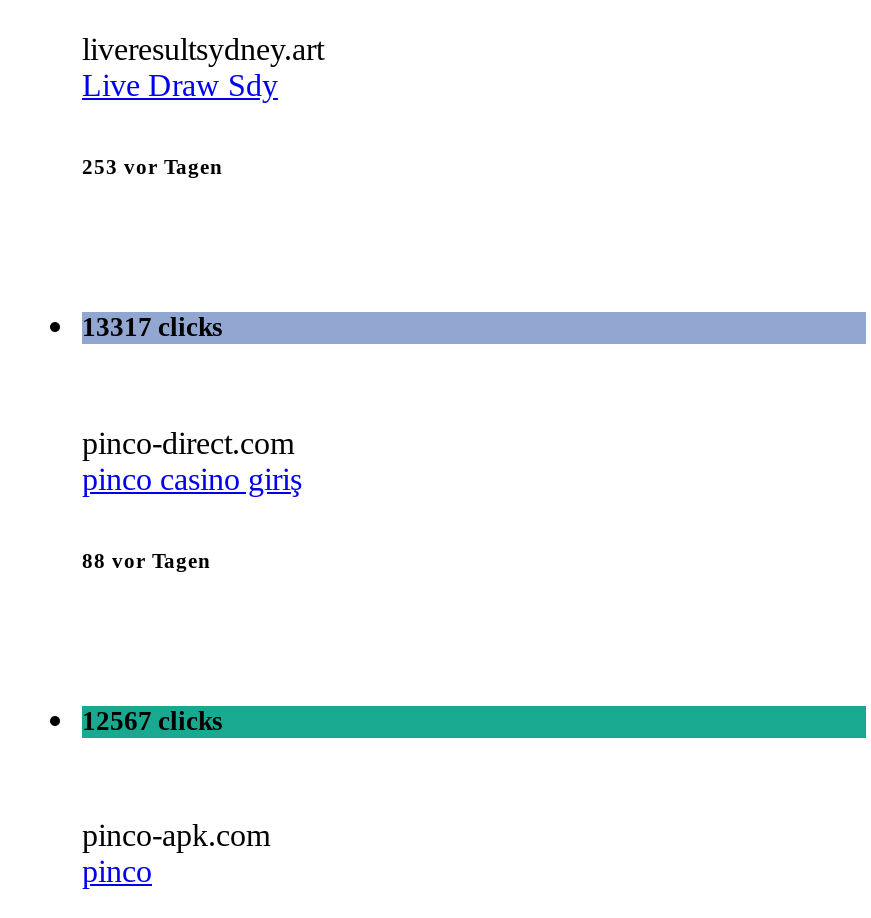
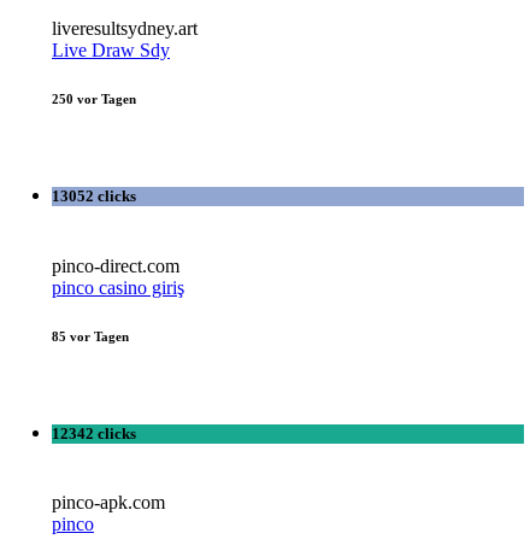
- 253 vor Tagen
+ 250 vor Tagen

- 13317 clicks
+ 13052 clicks

- 88 vor Tagen
+ 85 vor Tagen

- 12567 clicks
+ 12342 clicks
